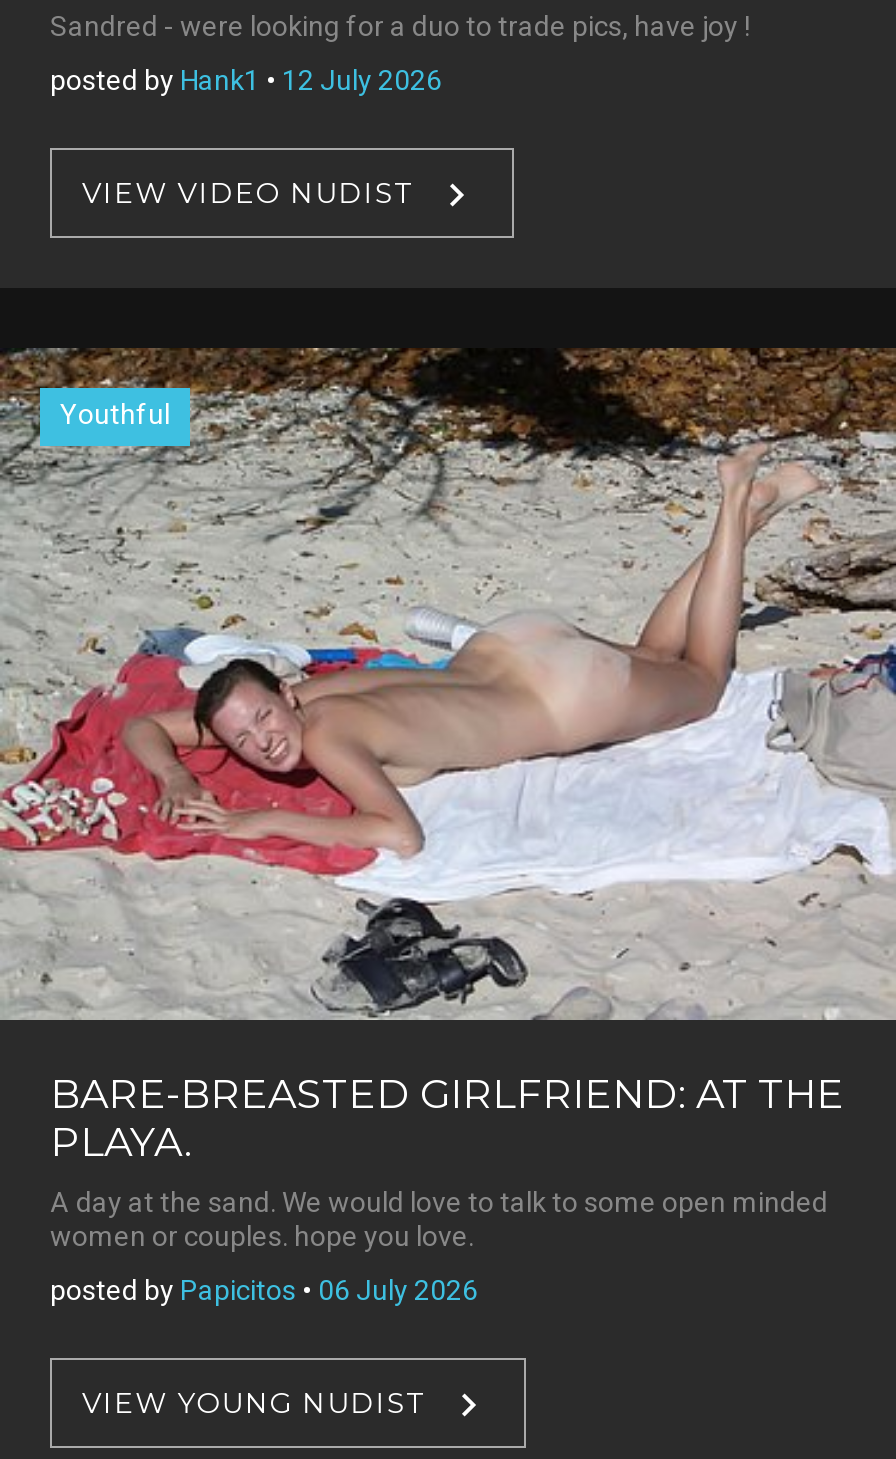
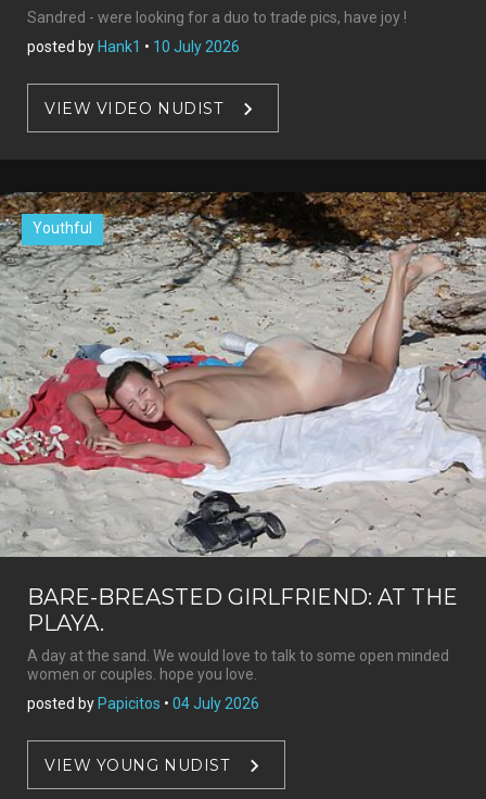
- posted by Hank1 • 12 July 2026
+ posted by Hank1 • 10 July 2026

- posted by Papicitos • 06 July 2026
+ posted by Papicitos • 04 July 2026
